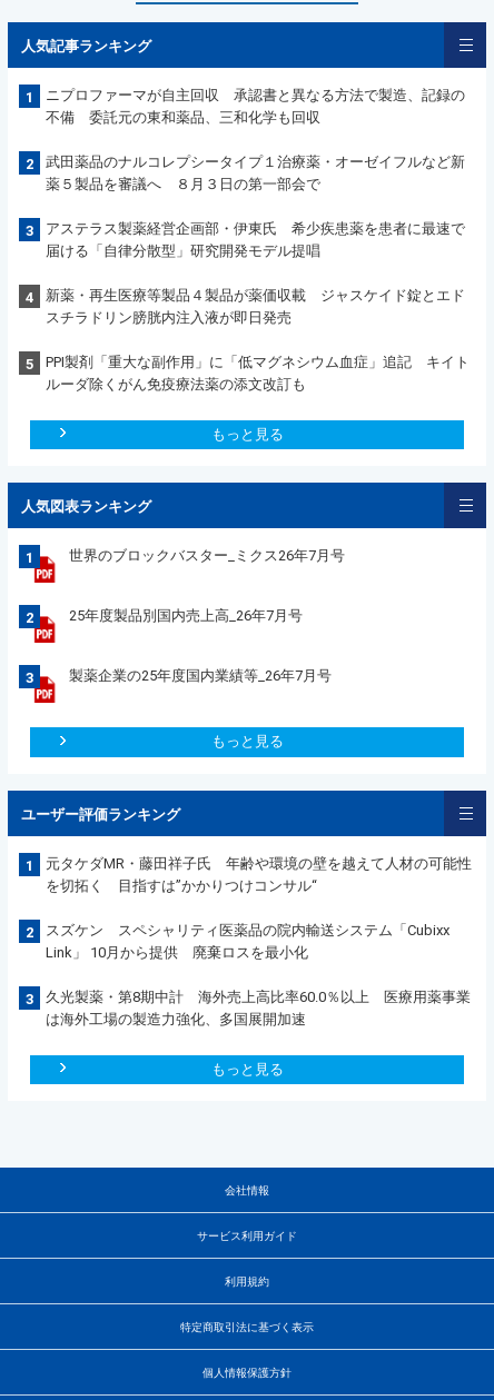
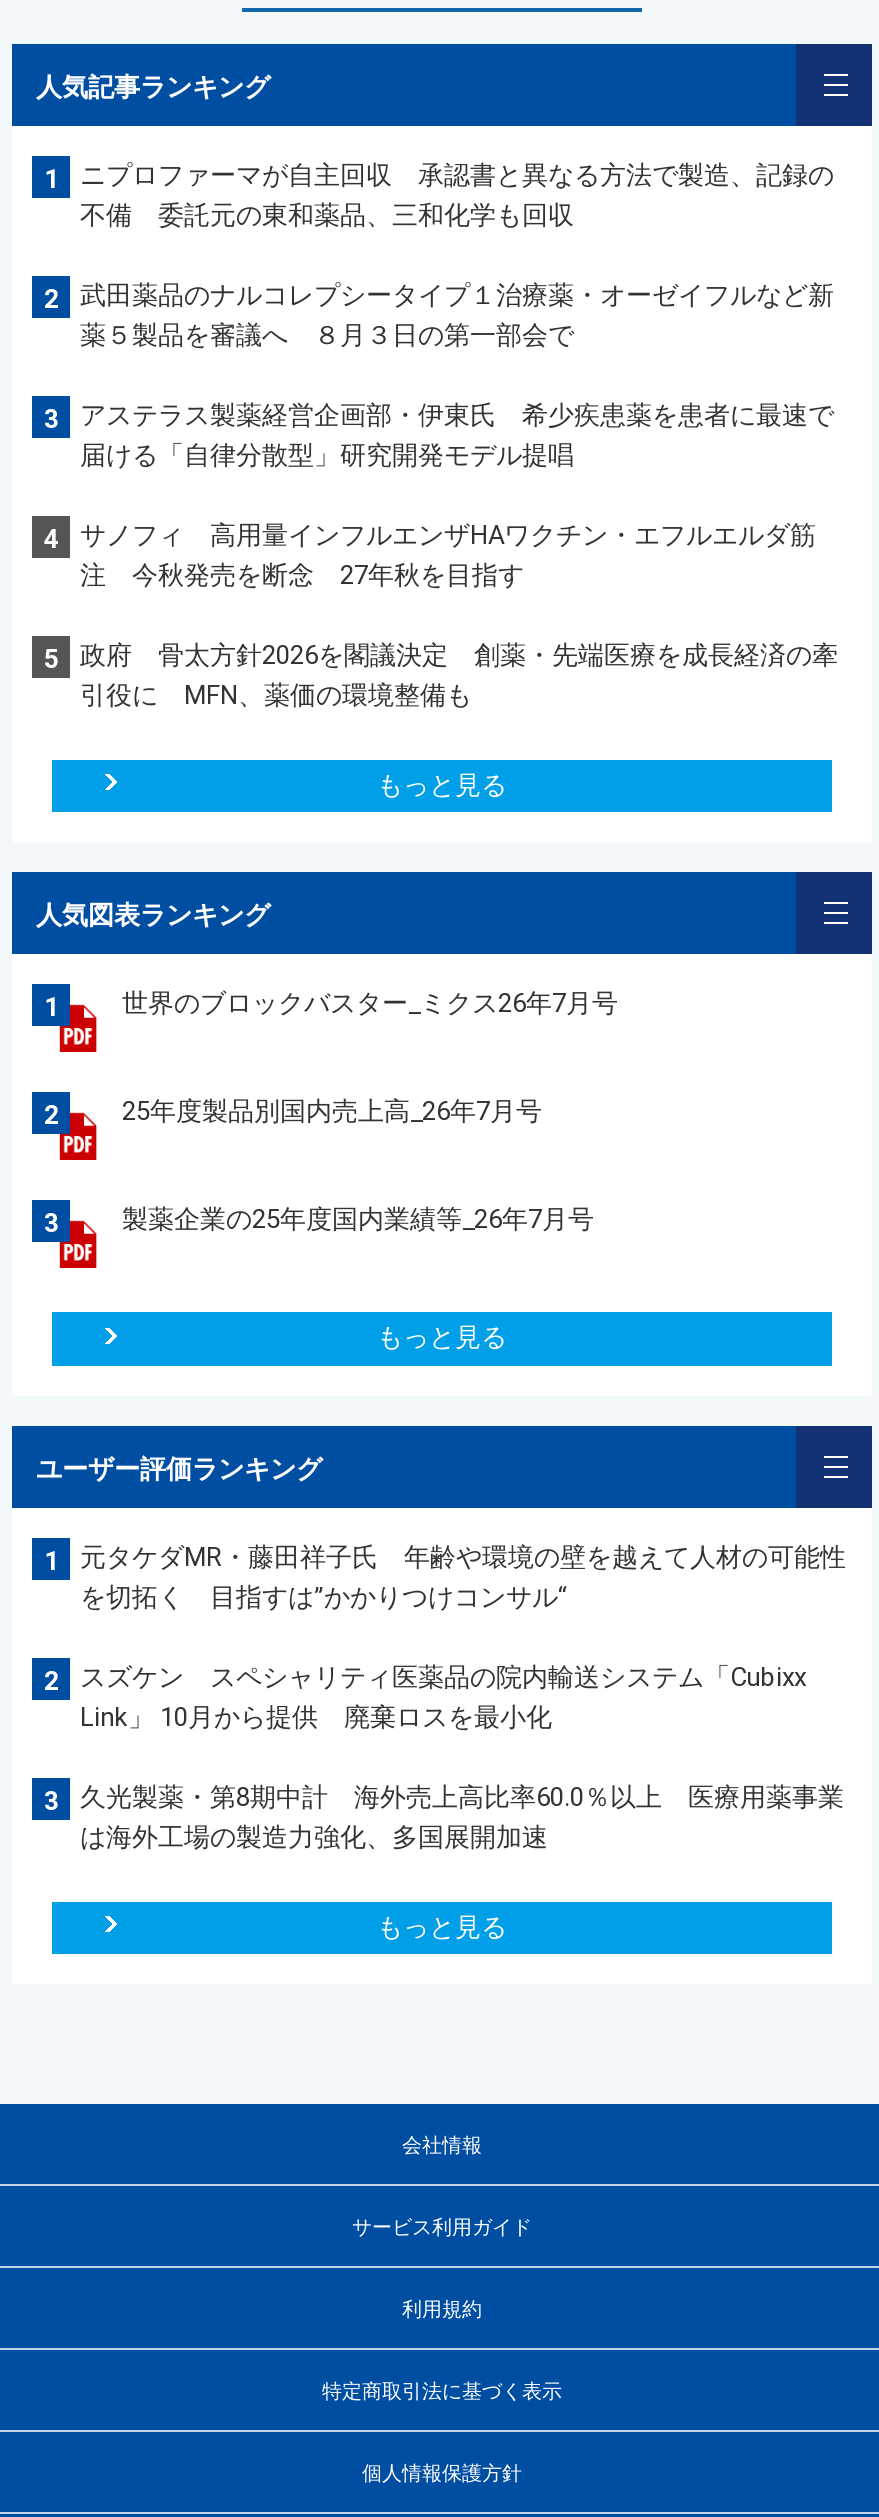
- 新薬・再生医療等製品４製品が薬価収載 ジャスケイド錠とエド
- スチラドリン膀胱内注入液が即日発売
+ サノフィ 高用量インフルエンザHAワクチン・エフルエルダ筋
+ 注 今秋発売を断念 27年秋を目指す

- PPI製剤「重大な副作用」に「低マグネシウム血症」追記 キイト
- ルーダ除くがん免疫療法薬の添文改訂も
+ 政府 骨太方針2026を閣議決定 創薬・先端医療を成長経済の牽
+ 引役に MFN、薬価の環境整備も
